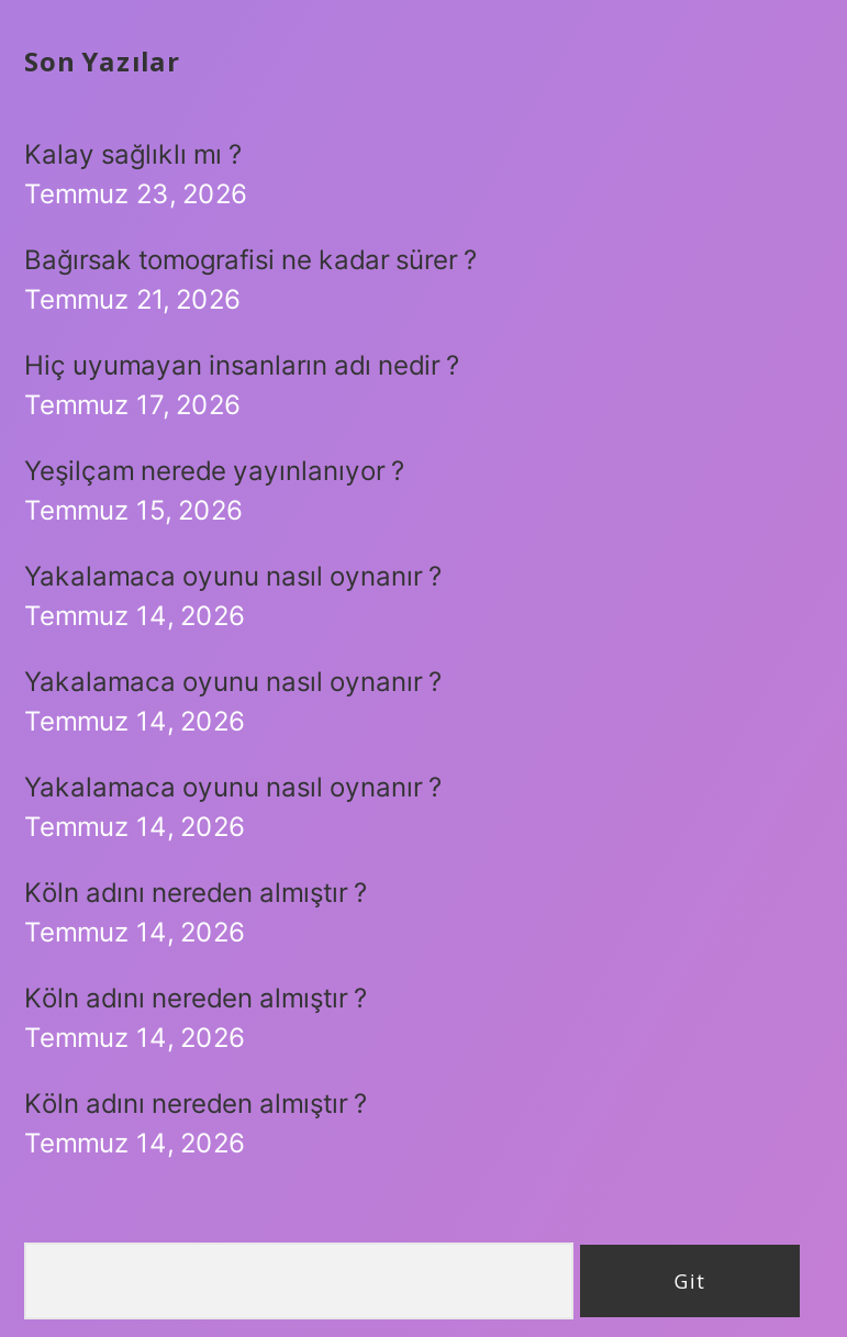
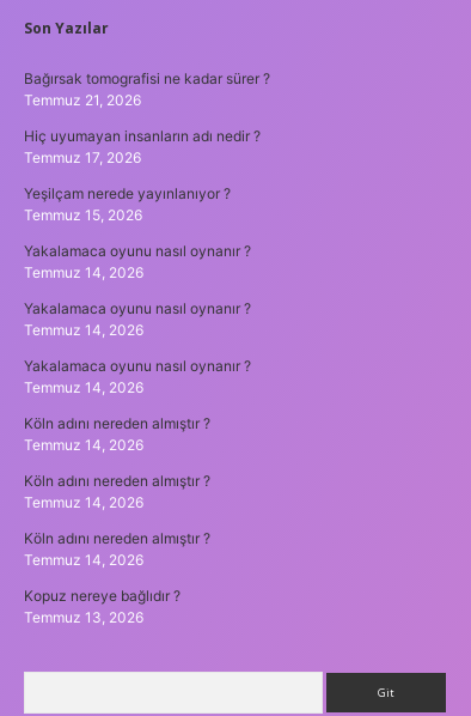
- Kalay sağlıklı mı ?
- Temmuz 23, 2026

moved up: Bağırsak tomografisi ne kadar sürer ? | Temmuz 21, 2026 | Hiç uyumayan insanların adı nedir ? | ... | Köln adını nereden almıştır ? | Temmuz 14, 2026

+ Kopuz nereye bağlıdır ?
+ Temmuz 13, 2026
